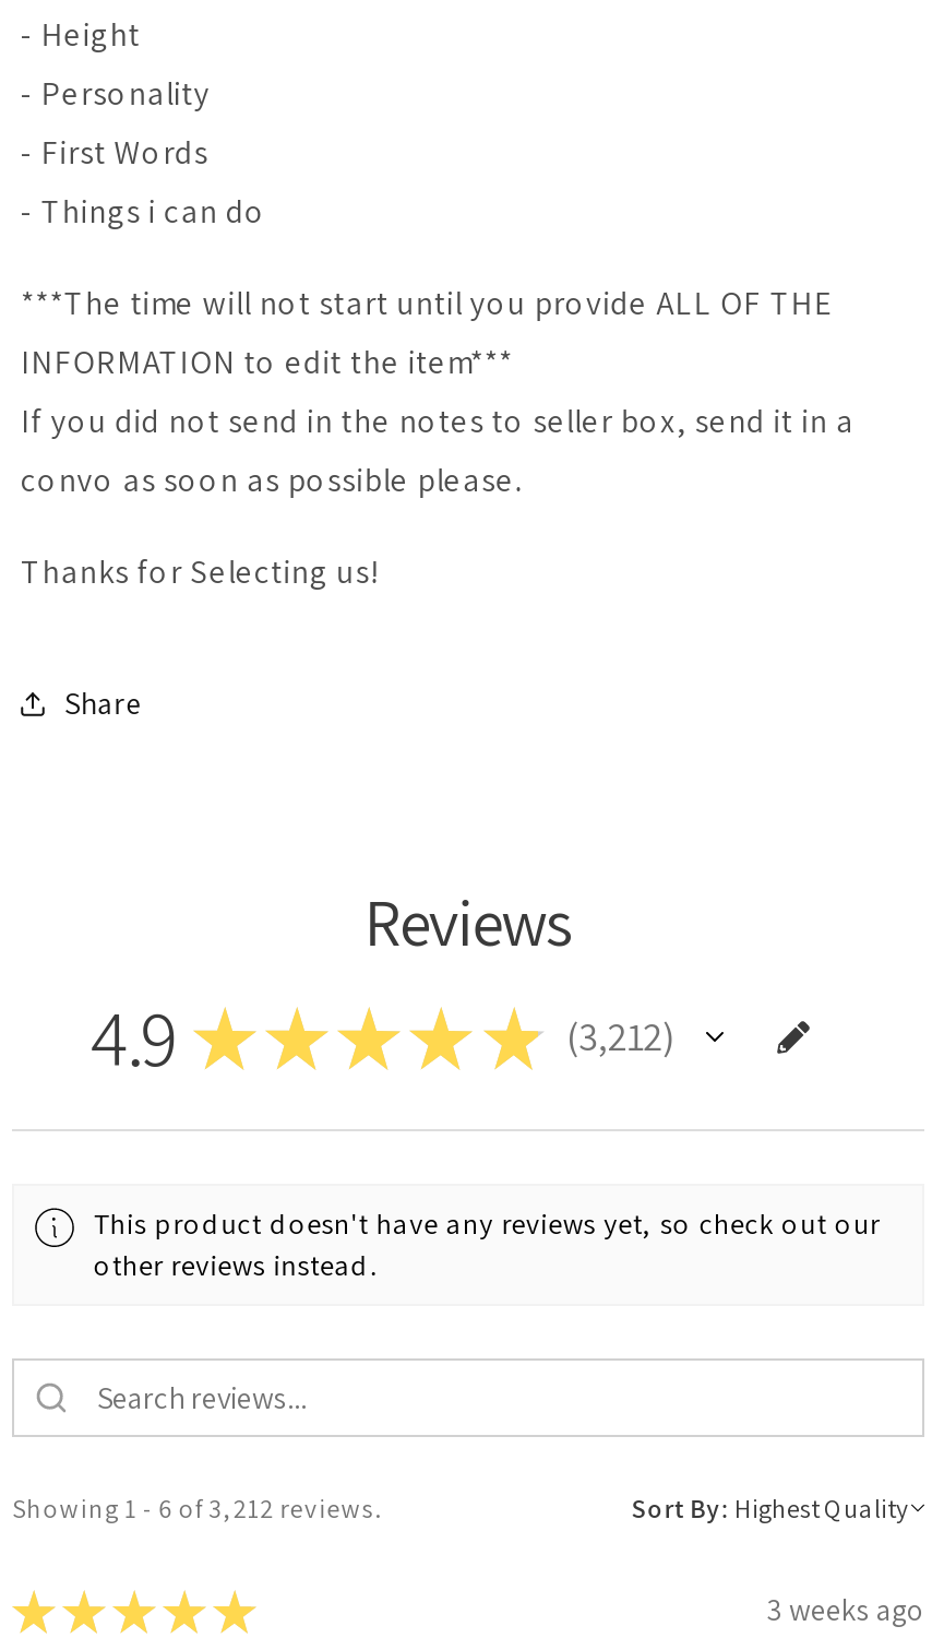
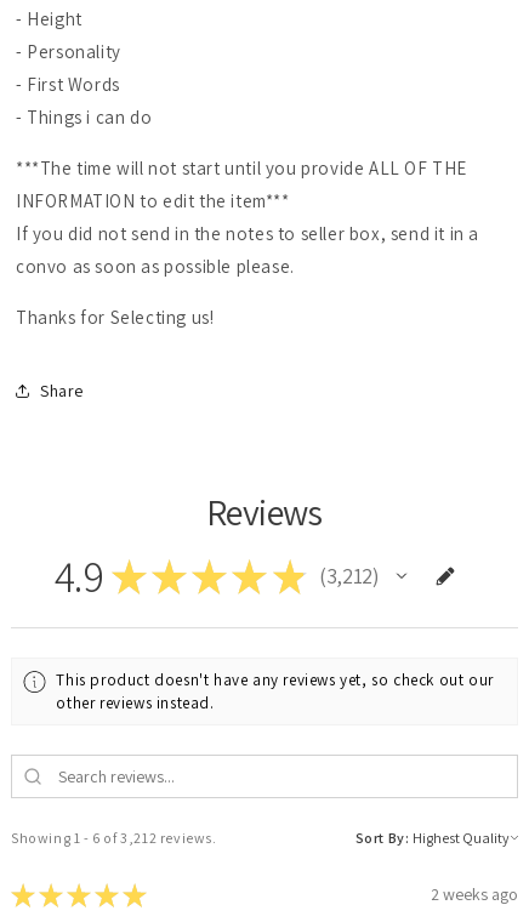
- 3 weeks ago
+ 2 weeks ago
